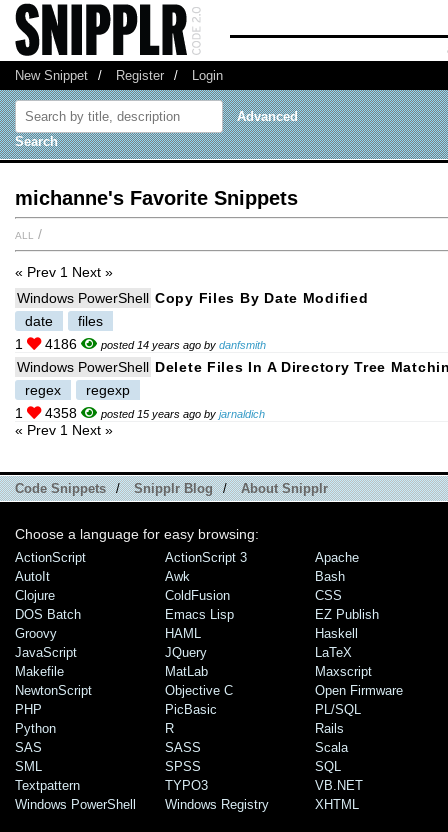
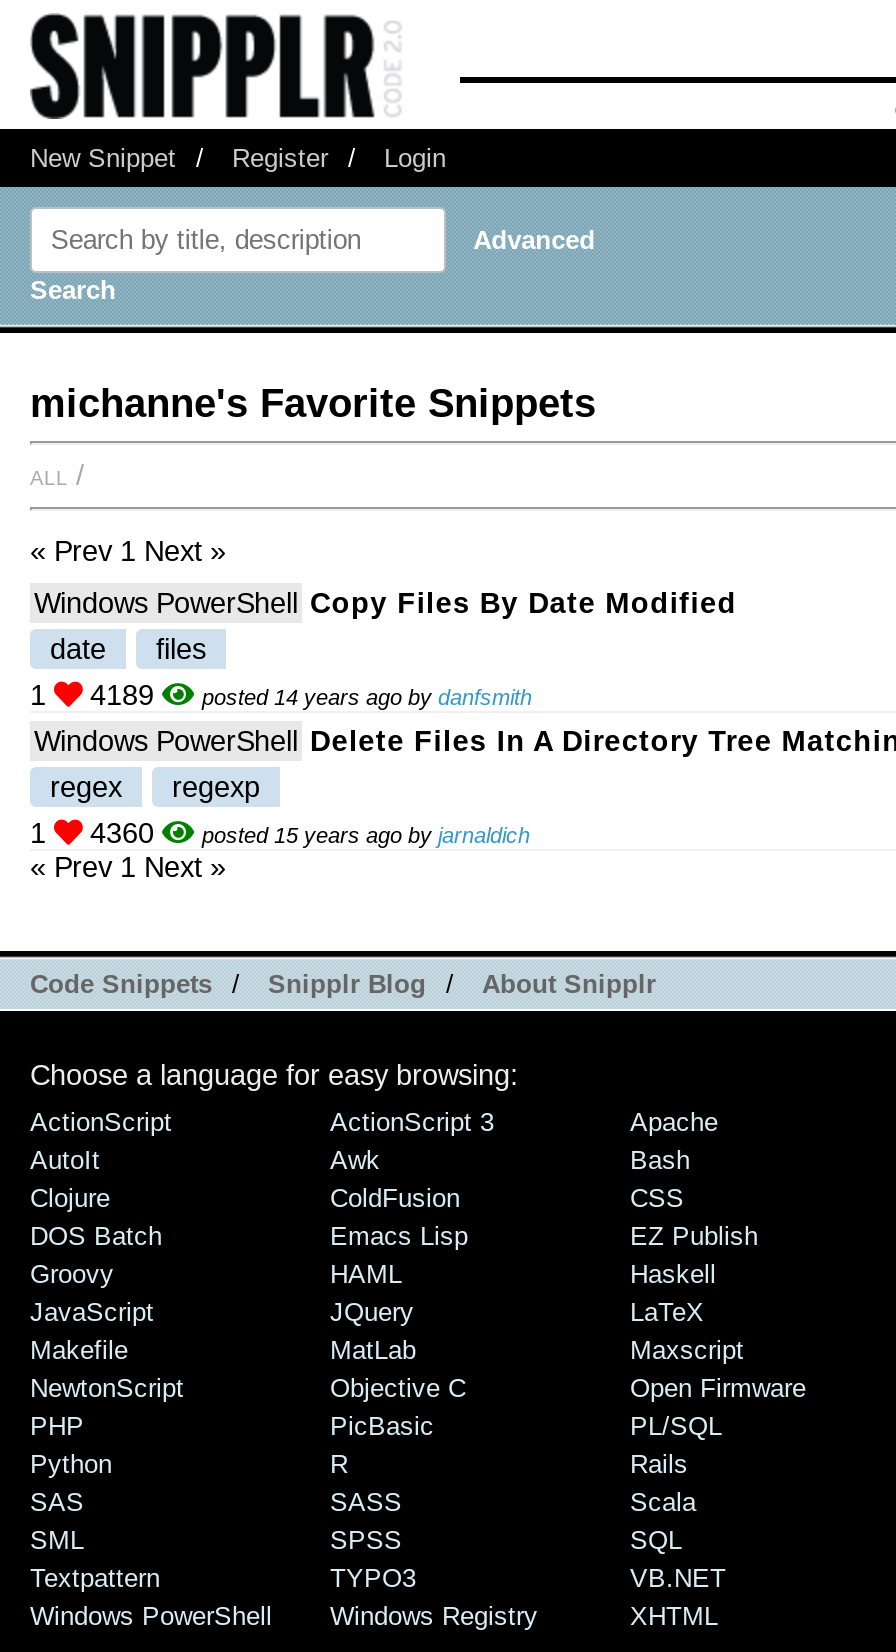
- 1 4186 posted 14 years ago by danfsmith
+ 1 4189 posted 14 years ago by danfsmith

- 1 4358 posted 15 years ago by jarnaldich
+ 1 4360 posted 15 years ago by jarnaldich
